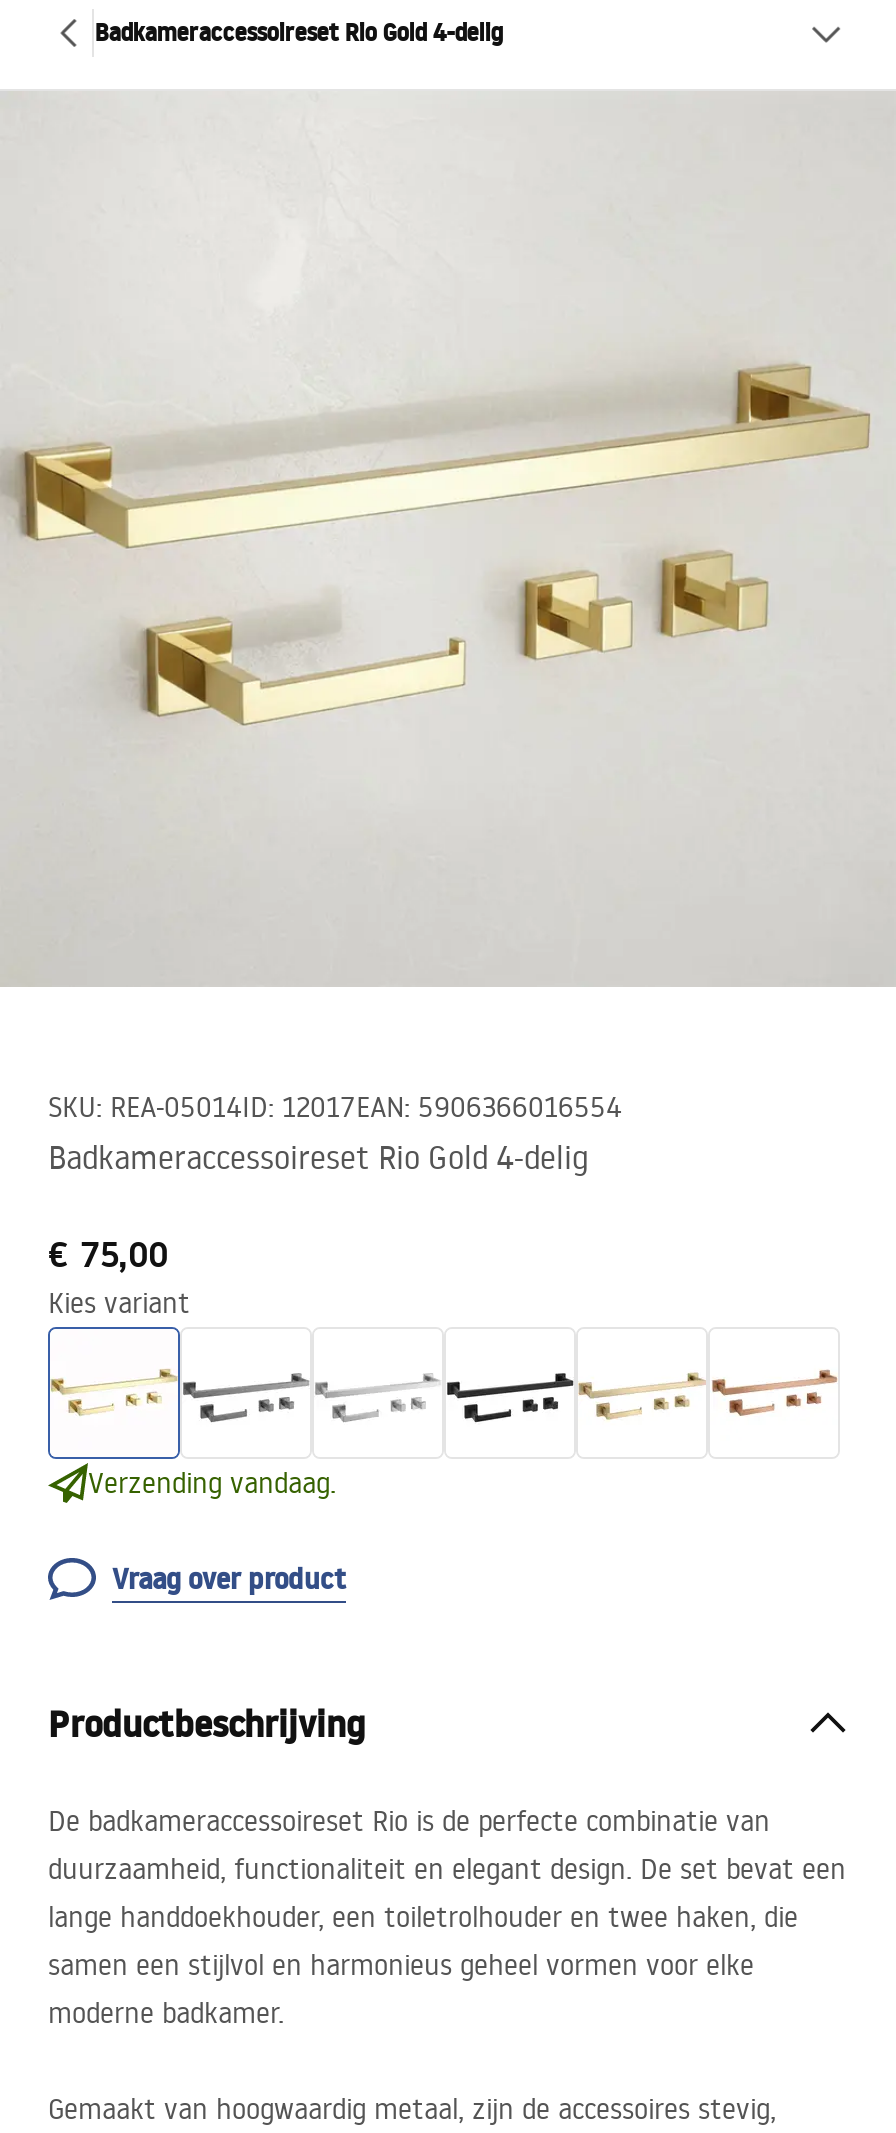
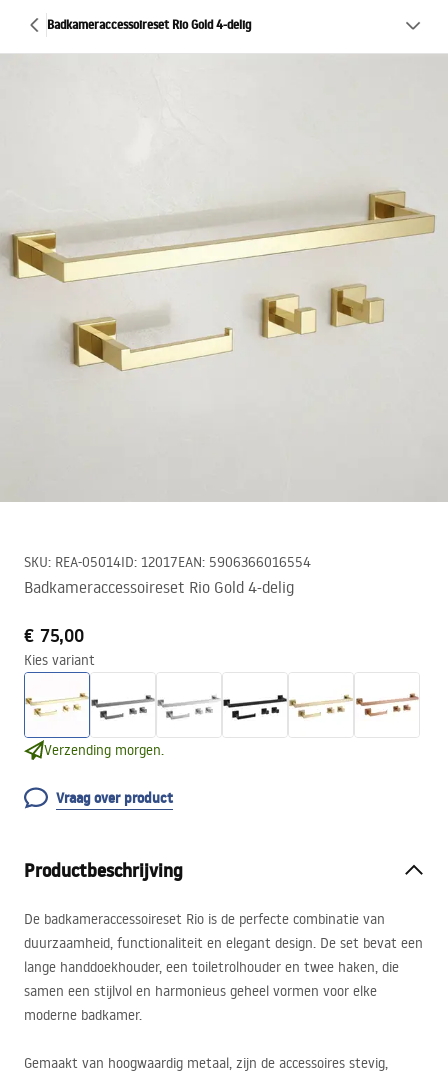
- Verzending vandaag.
+ Verzending morgen.
